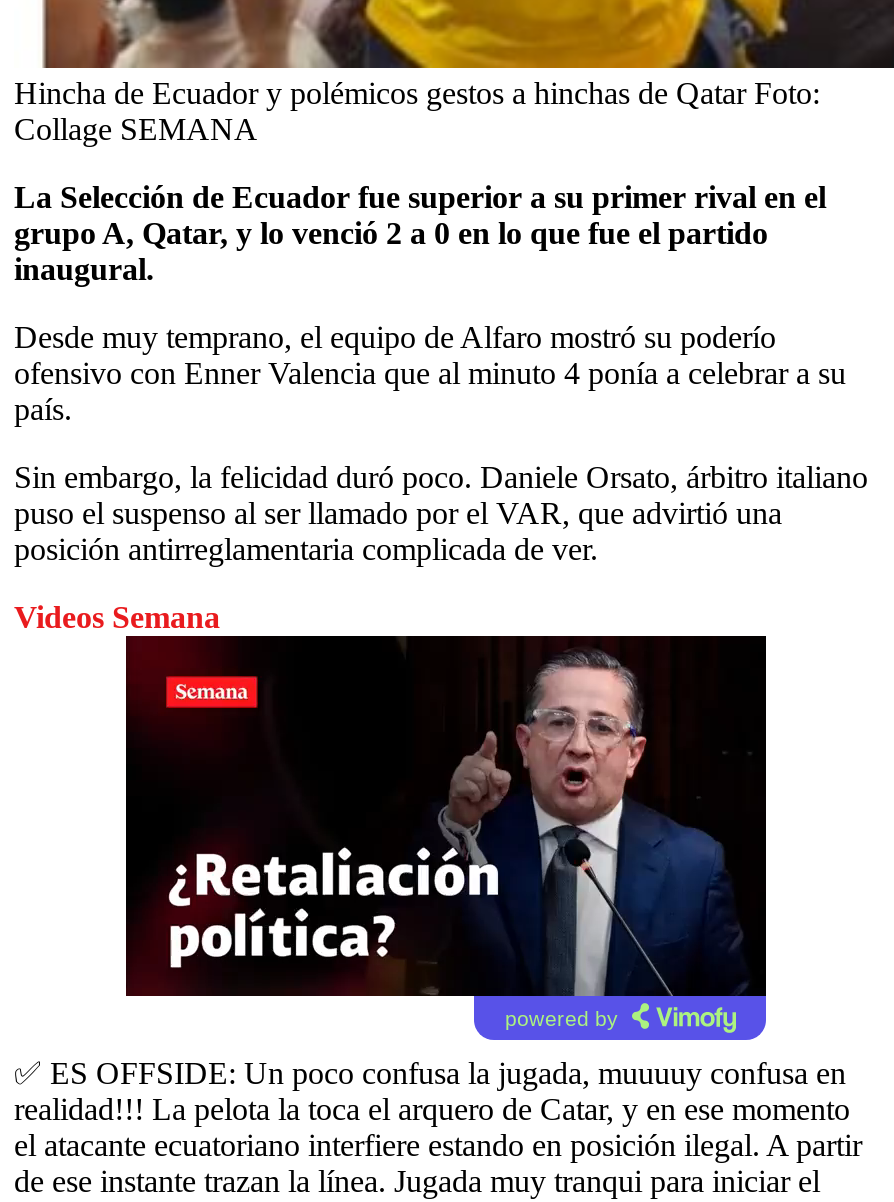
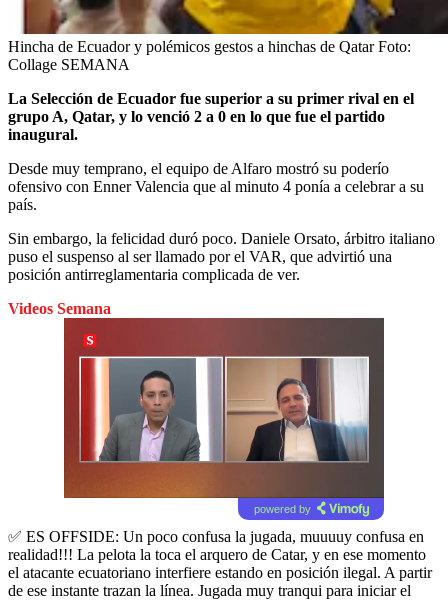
- [image]
+ [image]
